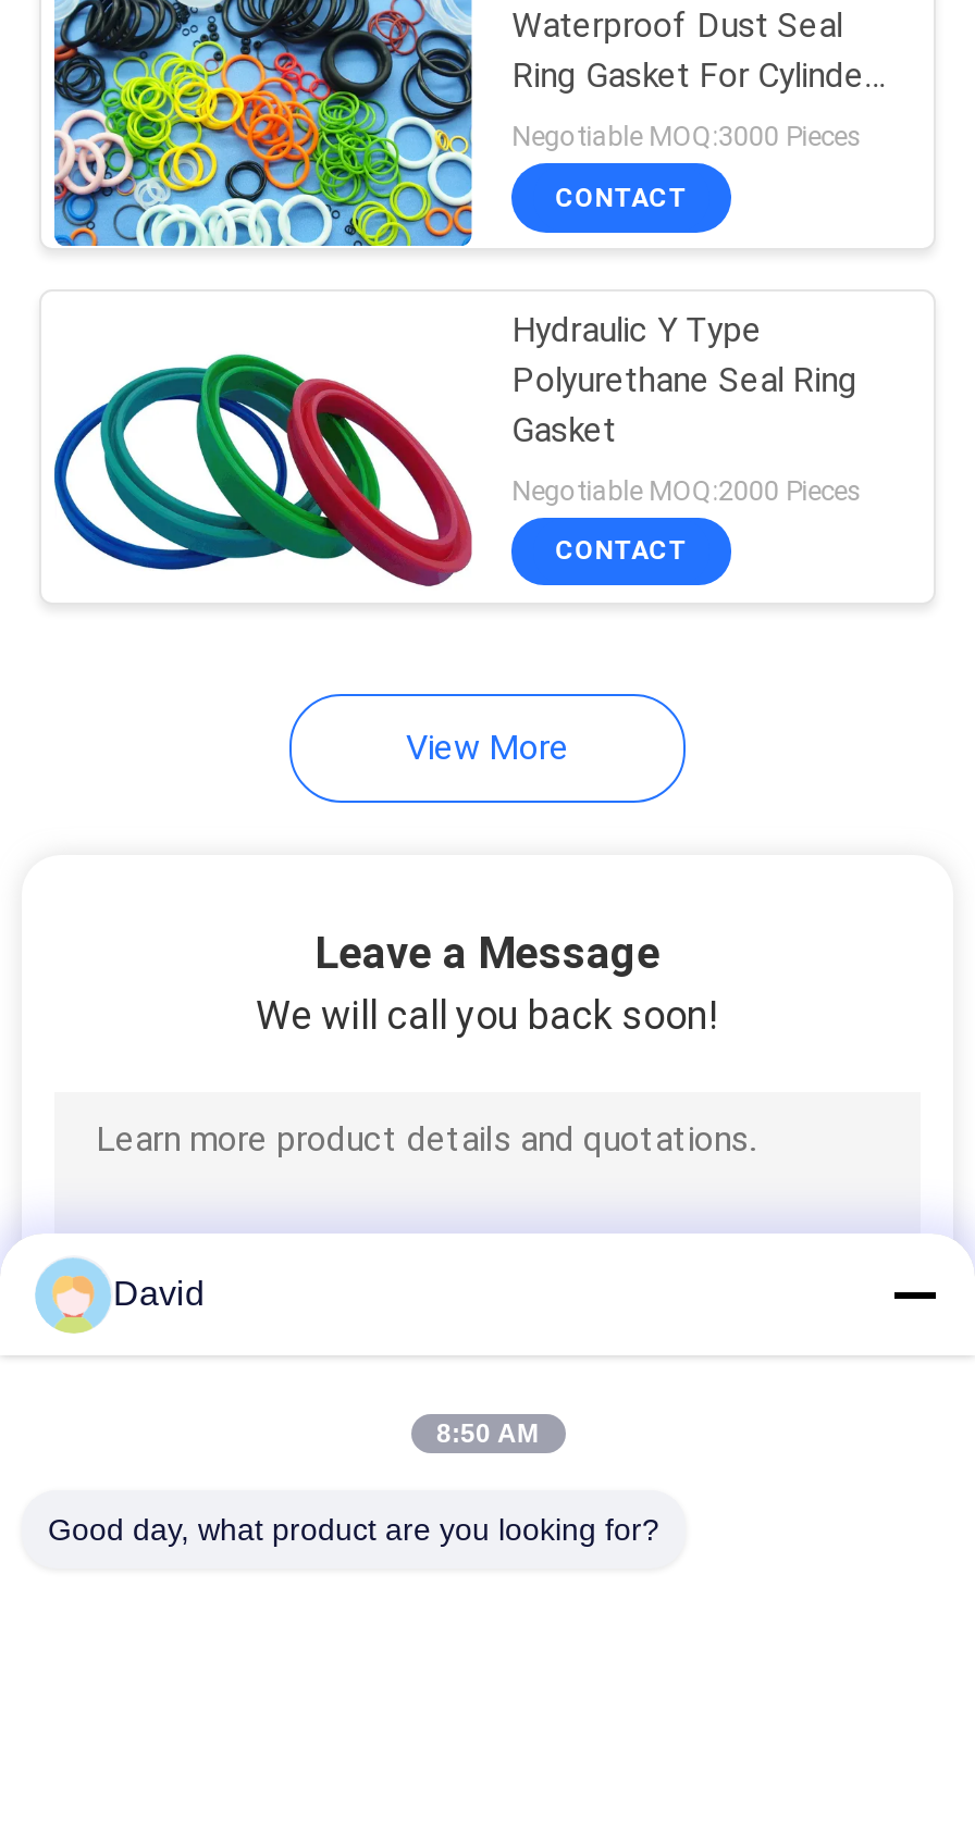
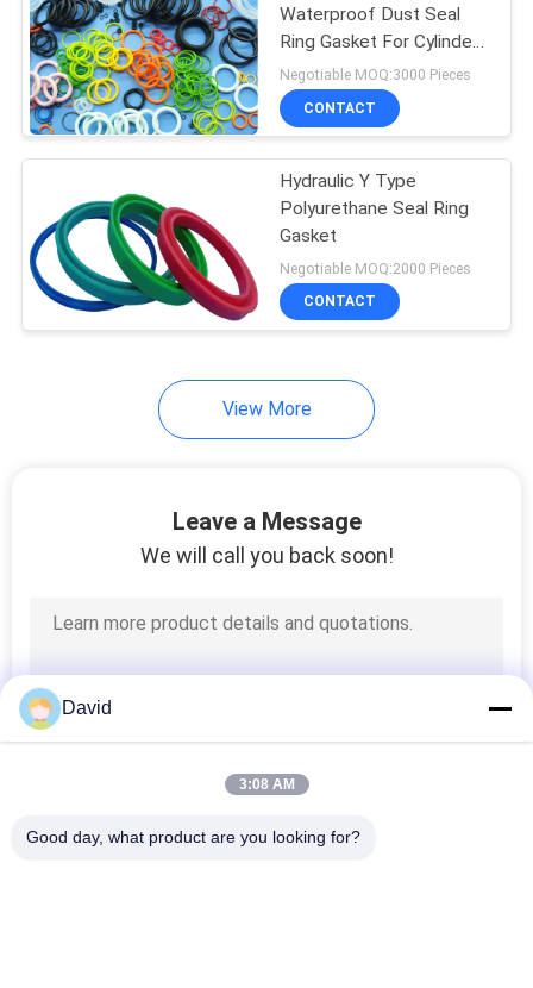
- 8:50 AM
+ 3:08 AM
